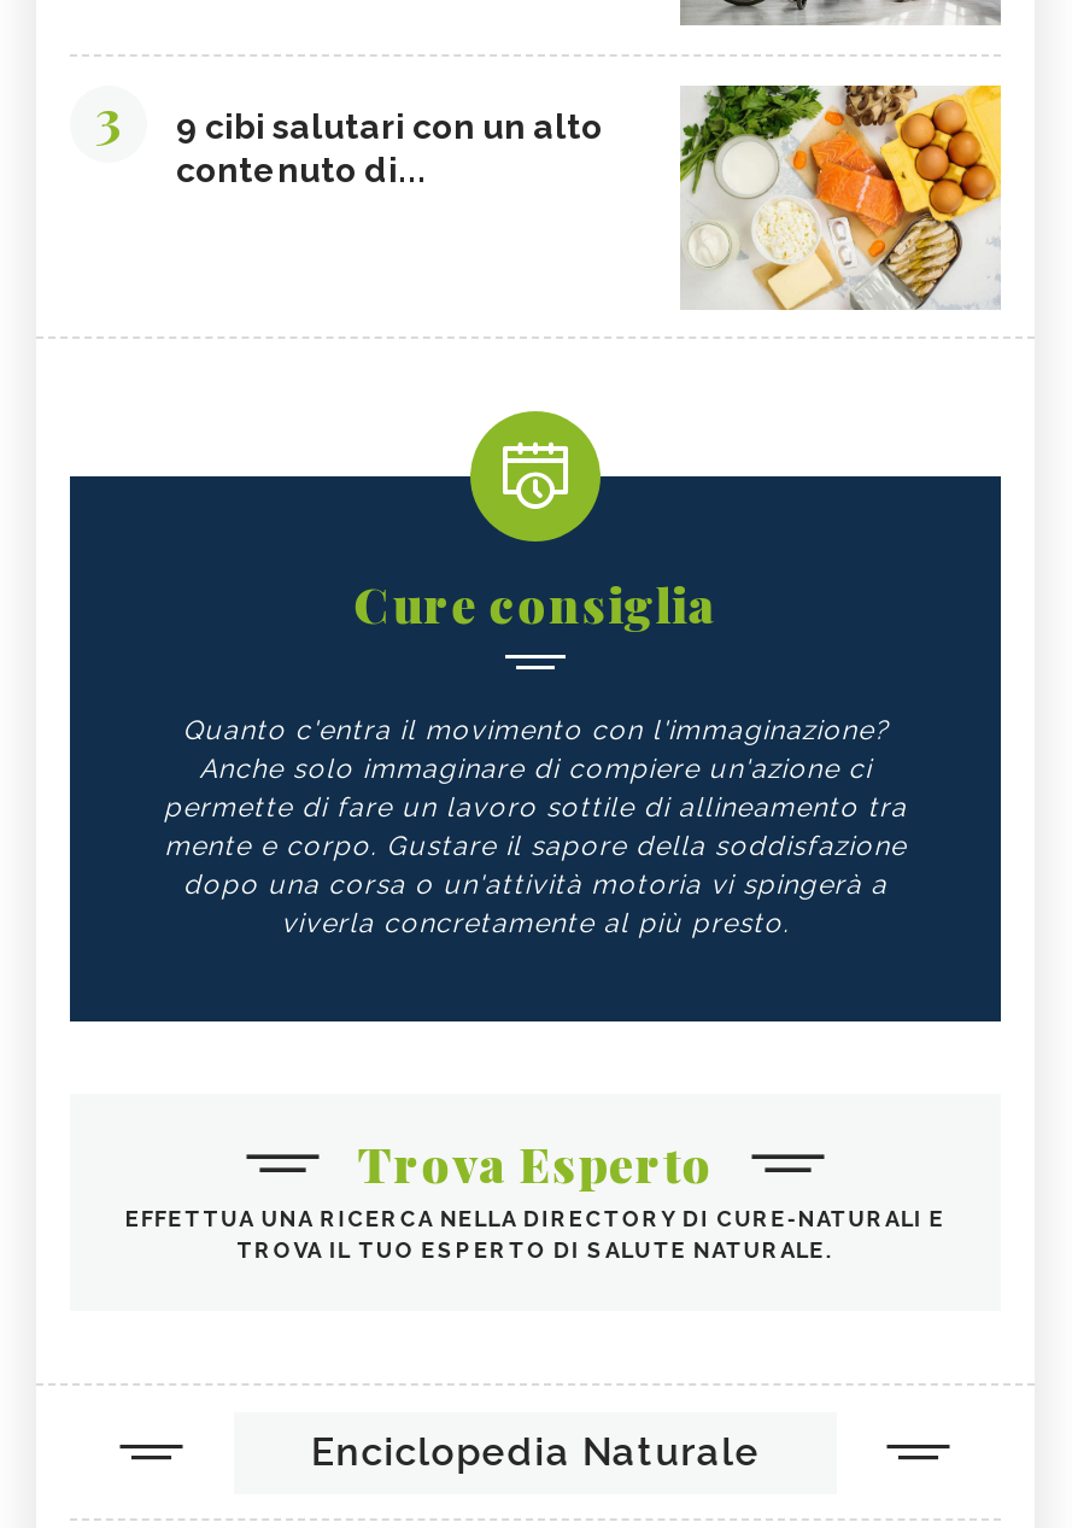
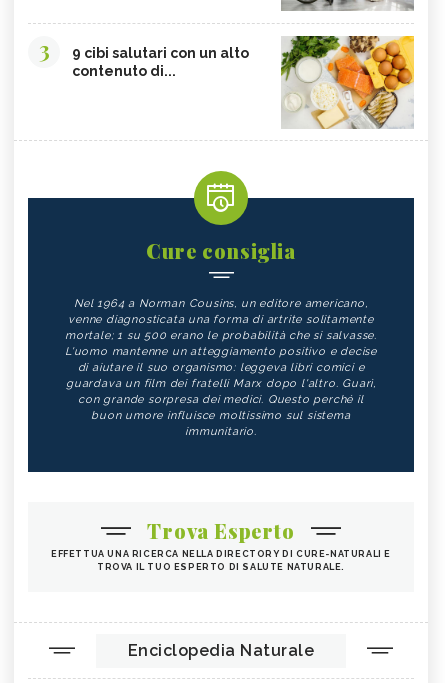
- Quanto c'entra il movimento con l'immaginazione?
- Anche solo immaginare di compiere un'azione ci
- permette di fare un lavoro sottile di allineamento tra
- mente e corpo. Gustare il sapore della soddisfazione
- dopo una corsa o un'attività motoria vi spingerà a
- viverla concretamente al più presto.
+ Nel 1964 a Norman Cousins, un editore americano,
+ venne diagnosticata una forma di artrite solitamente
+ mortale; 1 su 500 erano le probabilità che si salvasse.
+ L'uomo mantenne un atteggiamento positivo e decise
+ di aiutare il suo organismo: leggeva libri comici e
+ guardava un film dei fratelli Marx dopo l'altro. Guarì,
+ con grande sorpresa dei medici. Questo perché il
+ buon umore influisce moltissimo sul sistema
+ immunitario.
